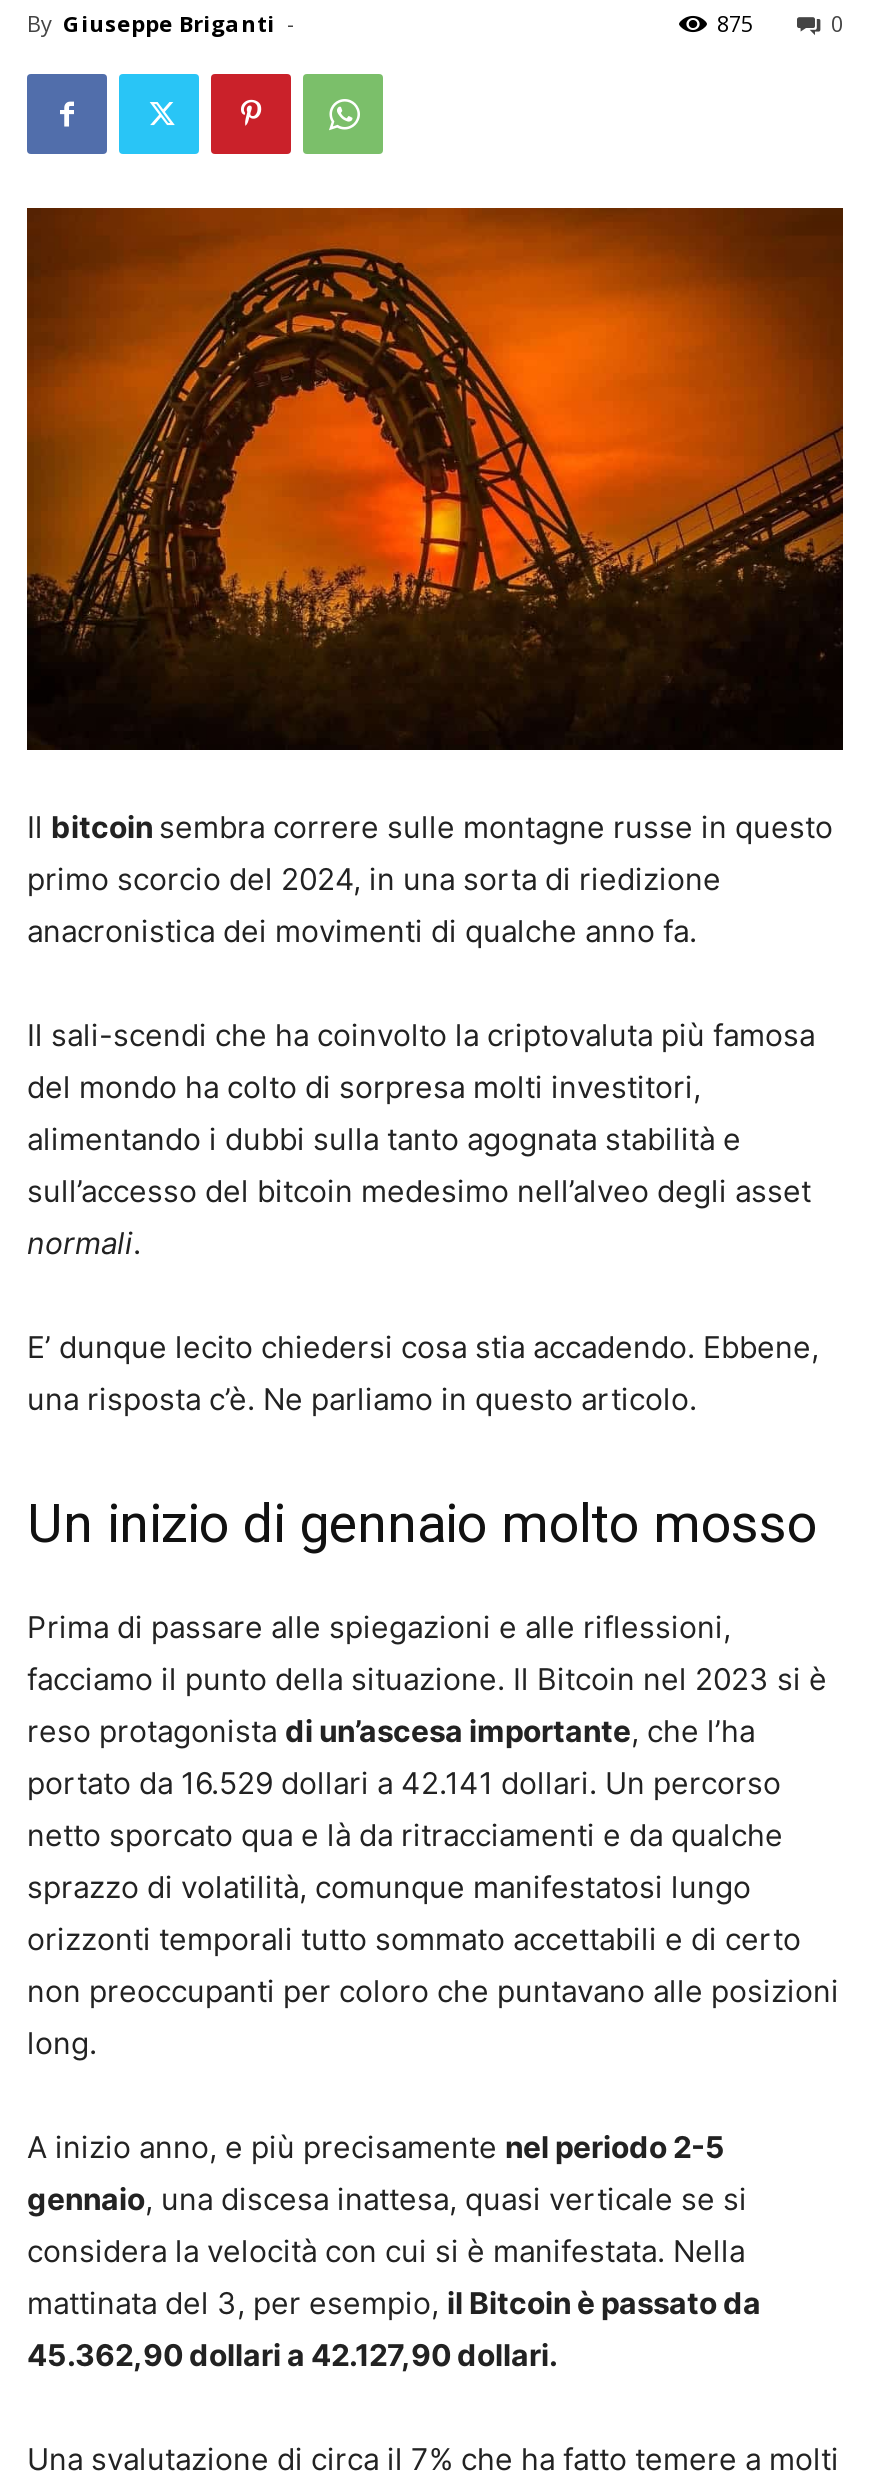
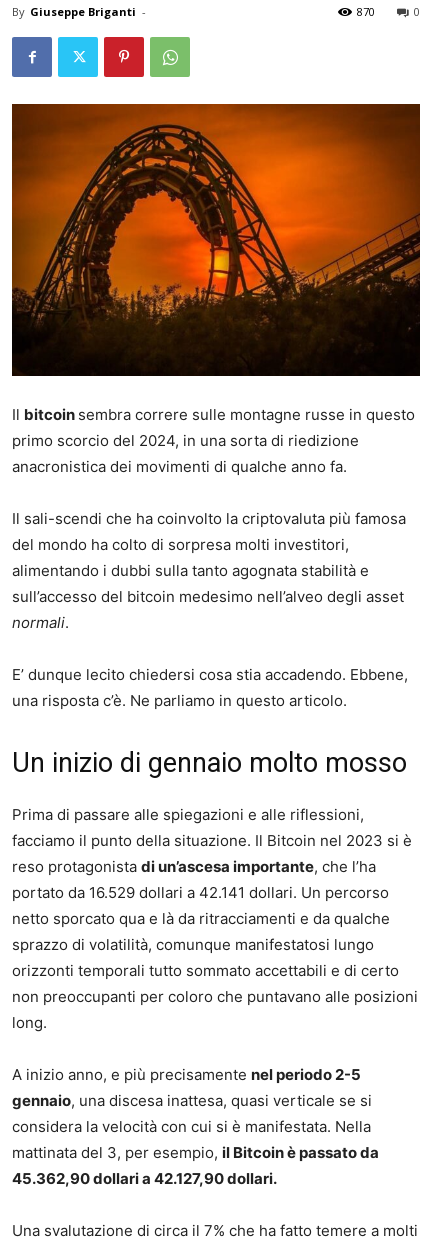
- 875
+ 870
